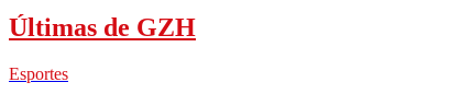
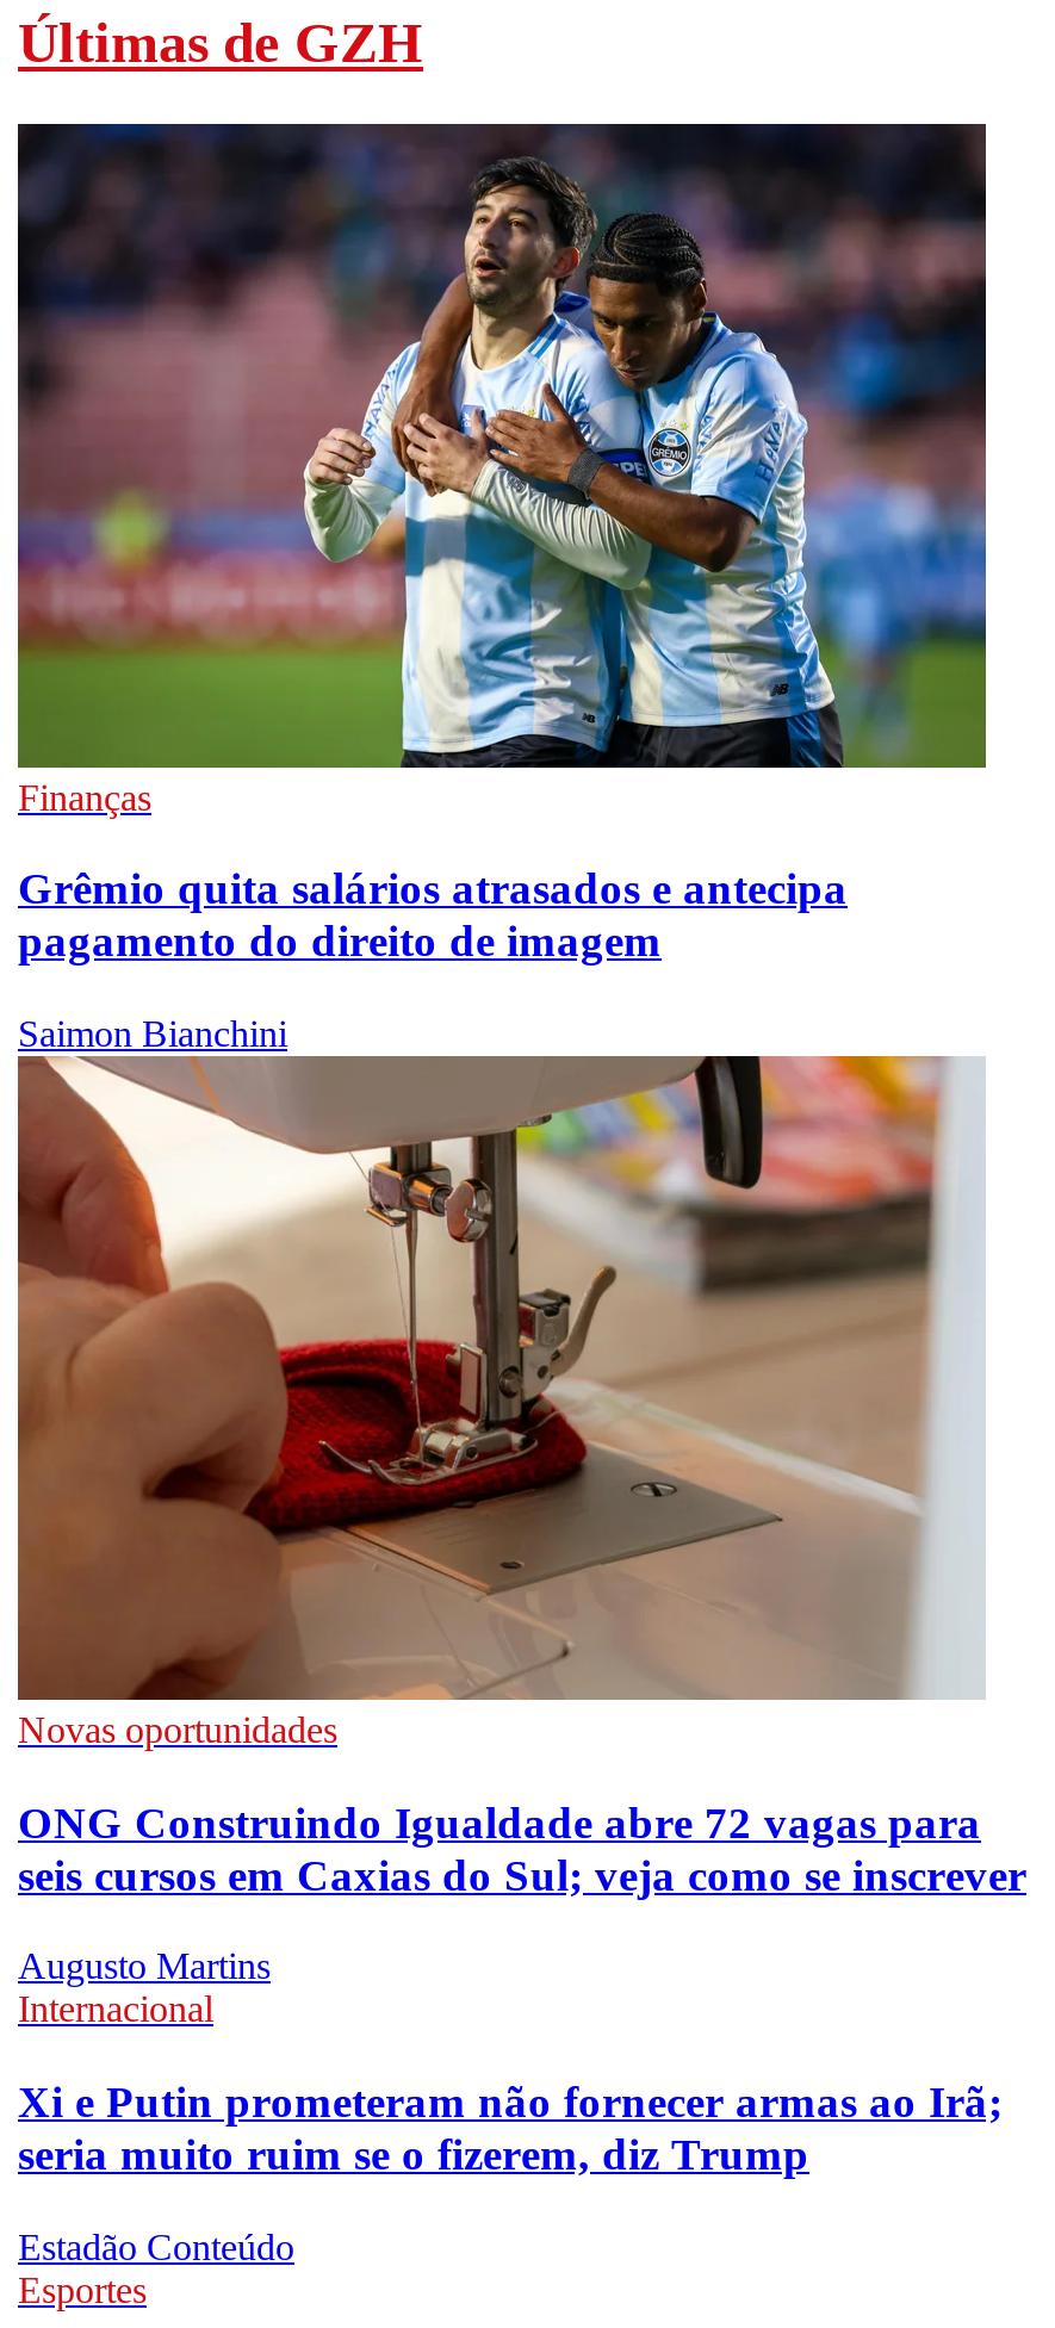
+ [image]
+ Finanças
+ Grêmio quita salários atrasados e antecipa
+ pagamento do direito de imagem
+ Saimon Bianchini

+ [image]
+ Novas oportunidades
+ ONG Construindo Igualdade abre 72 vagas para
+ seis cursos em Caxias do Sul; veja como se inscrever
+ Augusto Martins
+ Internacional
+ Xi e Putin prometeram não fornecer armas ao Irã;
+ seria muito ruim se o fizerem, diz Trump
+ Estadão Conteúdo
